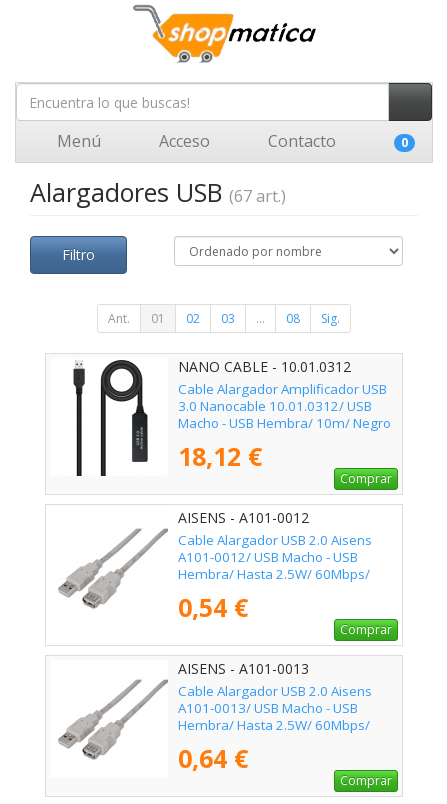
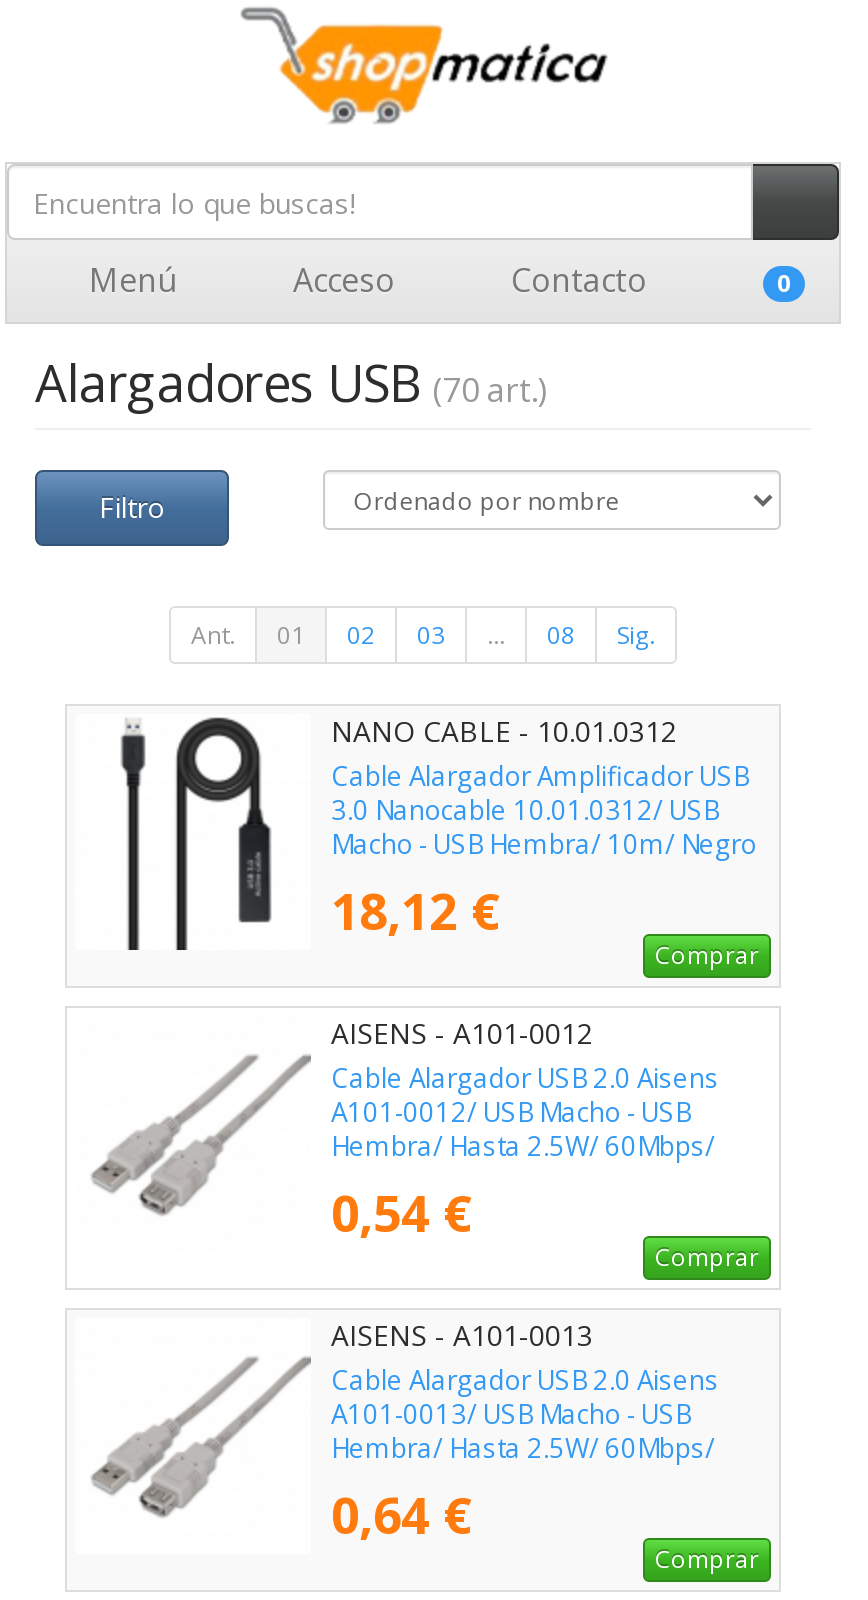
- Alargadores USB (67 art.)
+ Alargadores USB (70 art.)
